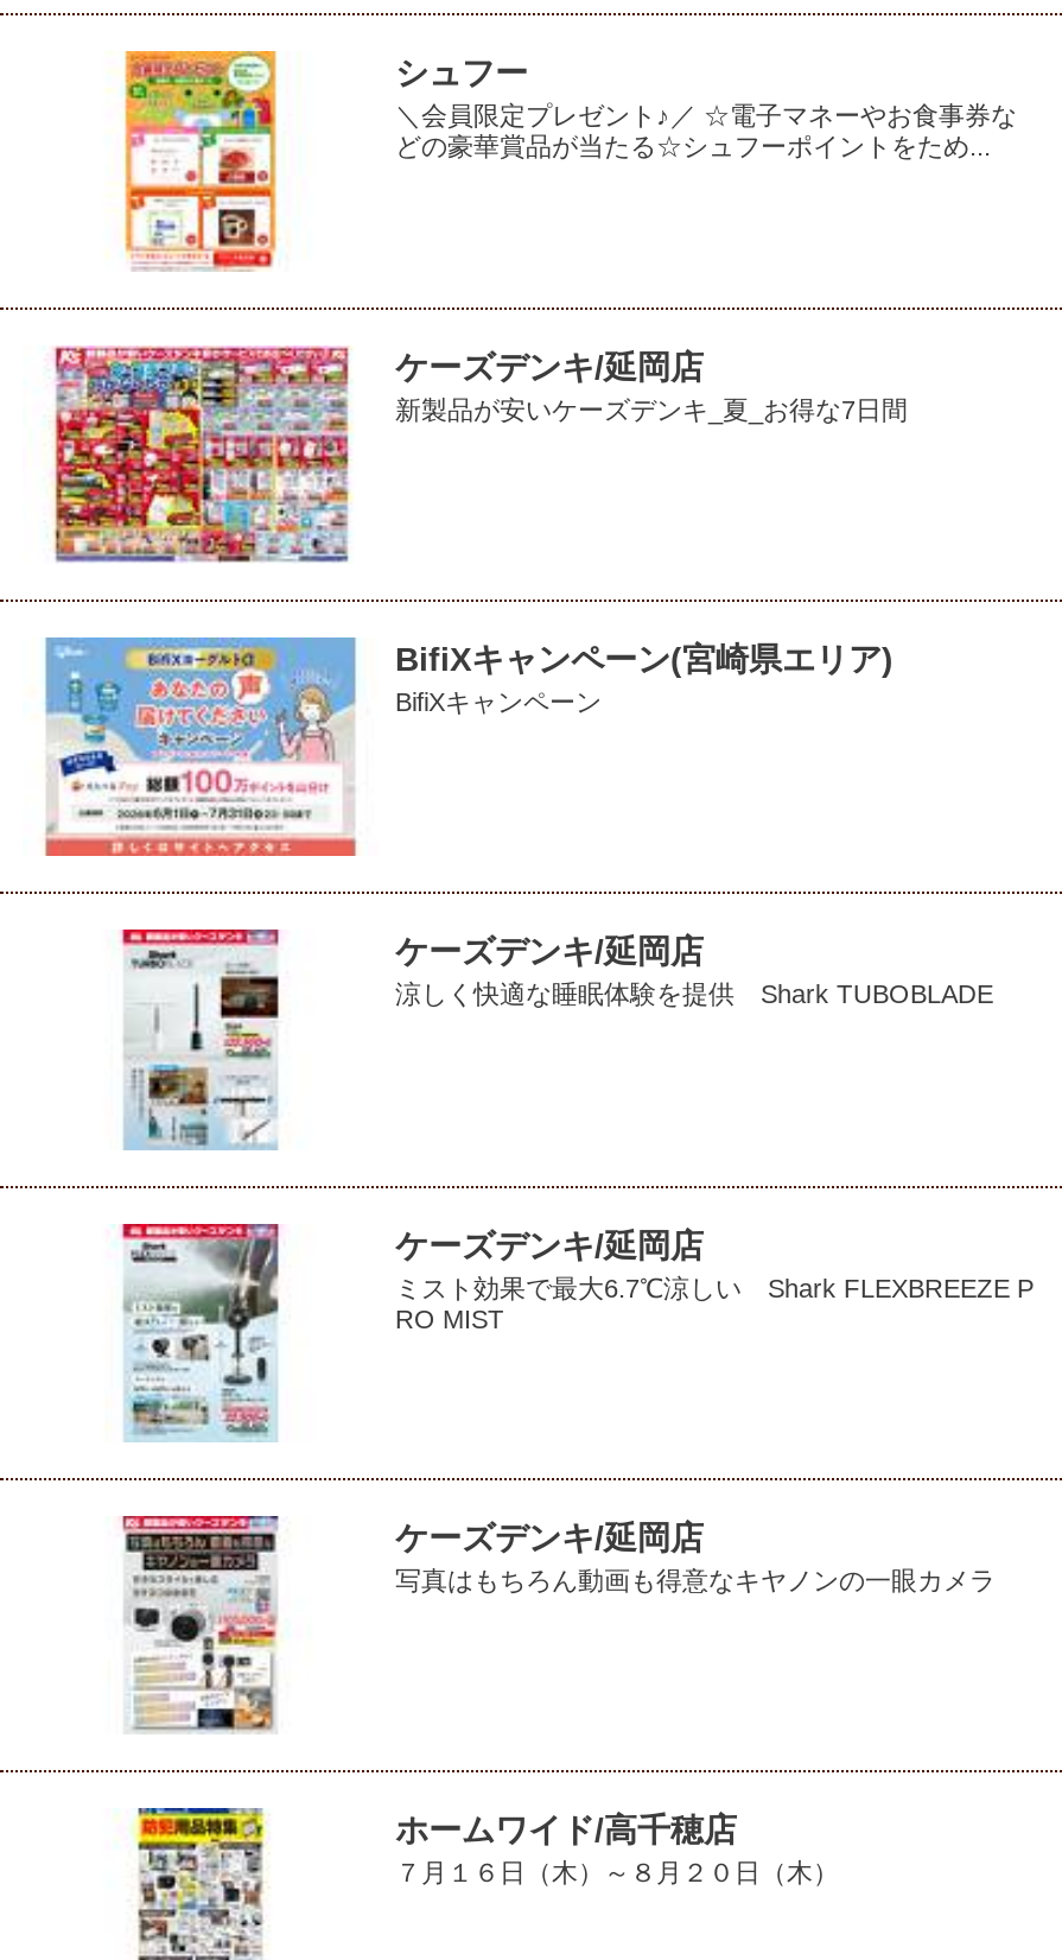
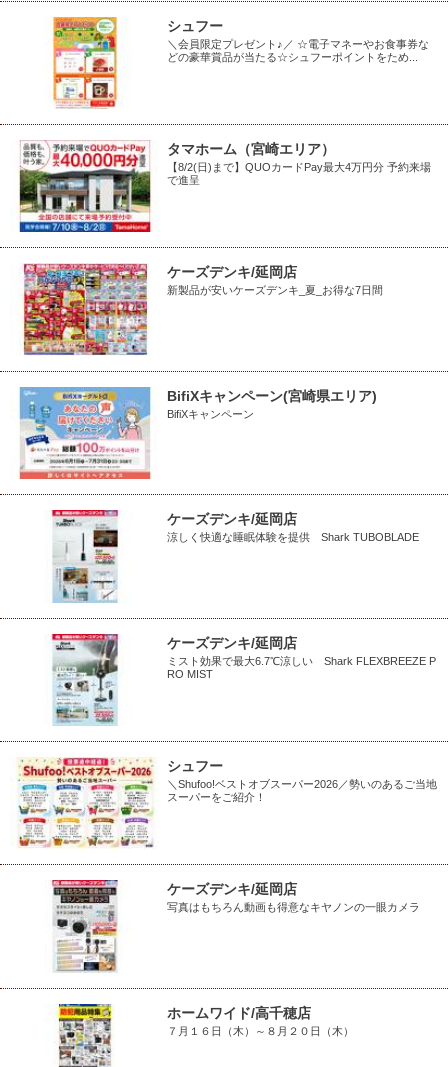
+ [image]
+ タマホーム（宮崎エリア）
+ 【8/2(日)まで】QUOカードPay最大4万円分 予約来場
+ で進呈

+ [image]
+ シュフー
+ ＼Shufoo!ベストオブスーパー2026／勢いのあるご当地
+ スーパーをご紹介！
